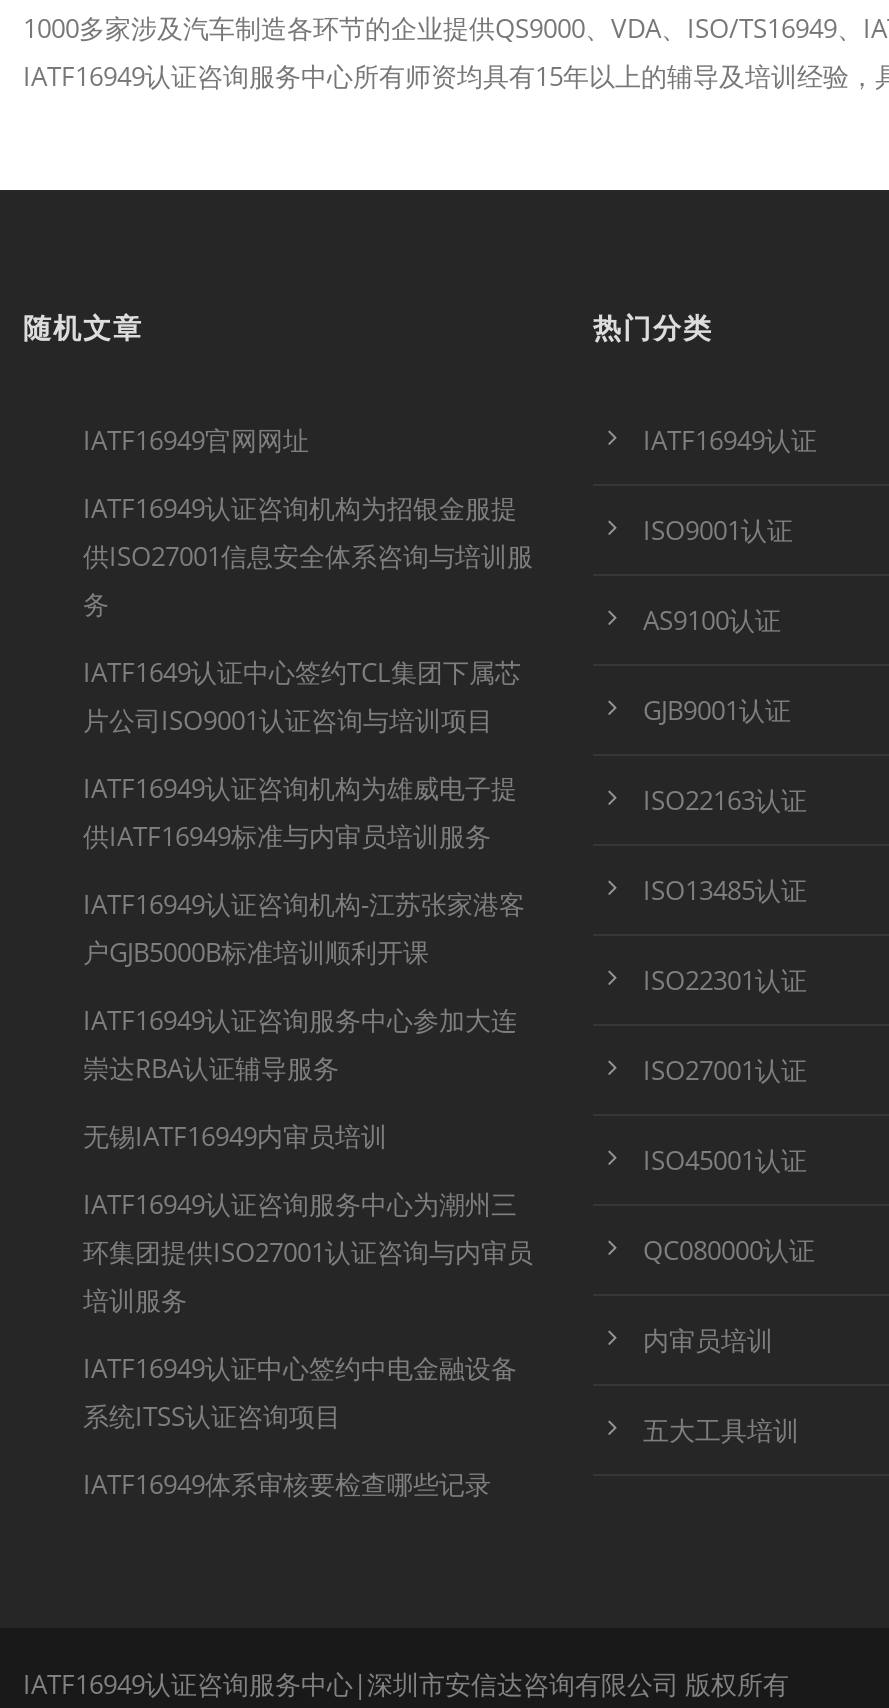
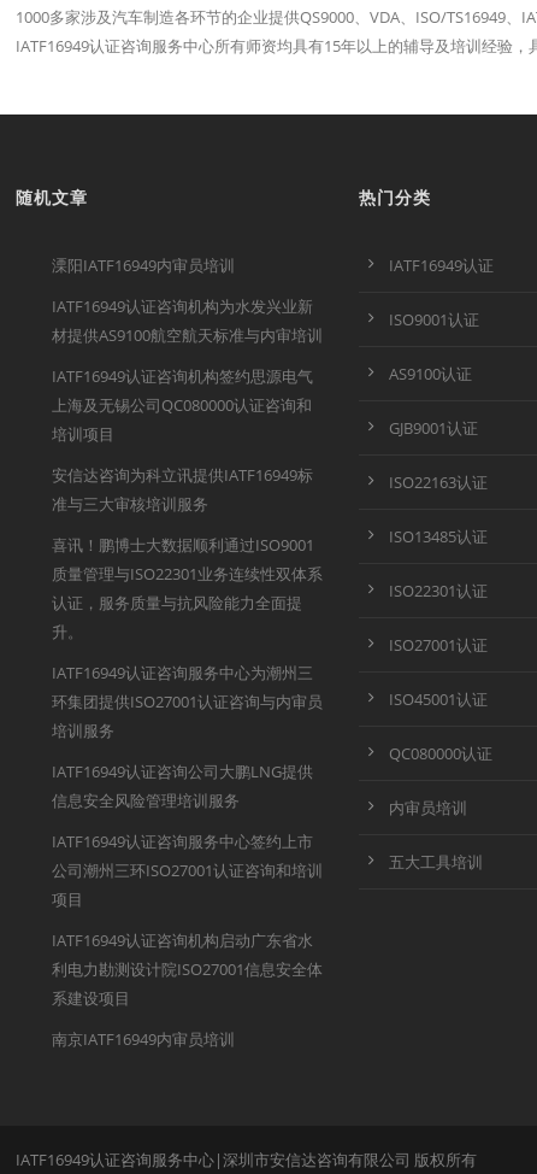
- IATF16949官网网址
- IATF16949认证咨询机构为招银金服提
- 供ISO27001信息安全体系咨询与培训服
- 务
- IATF1649认证中心签约TCL集团下属芯
- 片公司ISO9001认证咨询与培训项目
- IATF16949认证咨询机构为雄威电子提
- 供IATF16949标准与内审员培训服务
- IATF16949认证咨询机构-江苏张家港客
- 户GJB5000B标准培训顺利开课
- IATF16949认证咨询服务中心参加大连
- 崇达RBA认证辅导服务
- 无锡IATF16949内审员培训
+ 溧阳IATF16949内审员培训
+ IATF16949认证咨询机构为水发兴业新
+ 材提供AS9100航空航天标准与内审培训
+ IATF16949认证咨询机构签约思源电气
+ 上海及无锡公司QC080000认证咨询和
+ 培训项目
+ 安信达咨询为科立讯提供IATF16949标
+ 准与三大审核培训服务
+ 喜讯！鹏博士大数据顺利通过ISO9001
+ 质量管理与ISO22301业务连续性双体系
+ 认证，服务质量与抗风险能力全面提
+ 升。

moved up: IATF16949认证咨询服务中心为潮州三 | 培训服务

- IATF16949认证中心签约中电金融设备
- 系统ITSS认证咨询项目
- IATF16949体系审核要检查哪些记录
+ IATF16949认证咨询公司大鹏LNG提供
+ 信息安全风险管理培训服务
+ IATF16949认证咨询服务中心签约上市
+ 公司潮州三环ISO27001认证咨询和培训
+ 项目
+ IATF16949认证咨询机构启动广东省水
+ 利电力勘测设计院ISO27001信息安全体
+ 系建设项目
+ 南京IATF16949内审员培训
